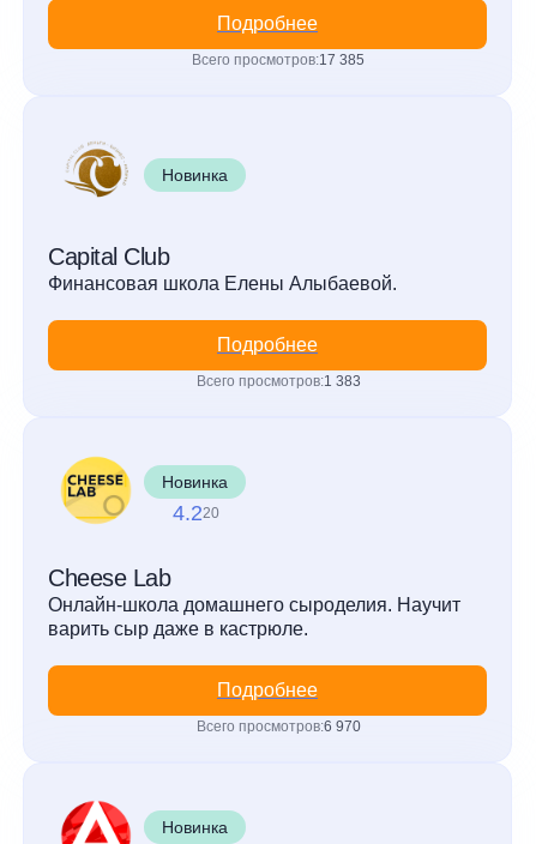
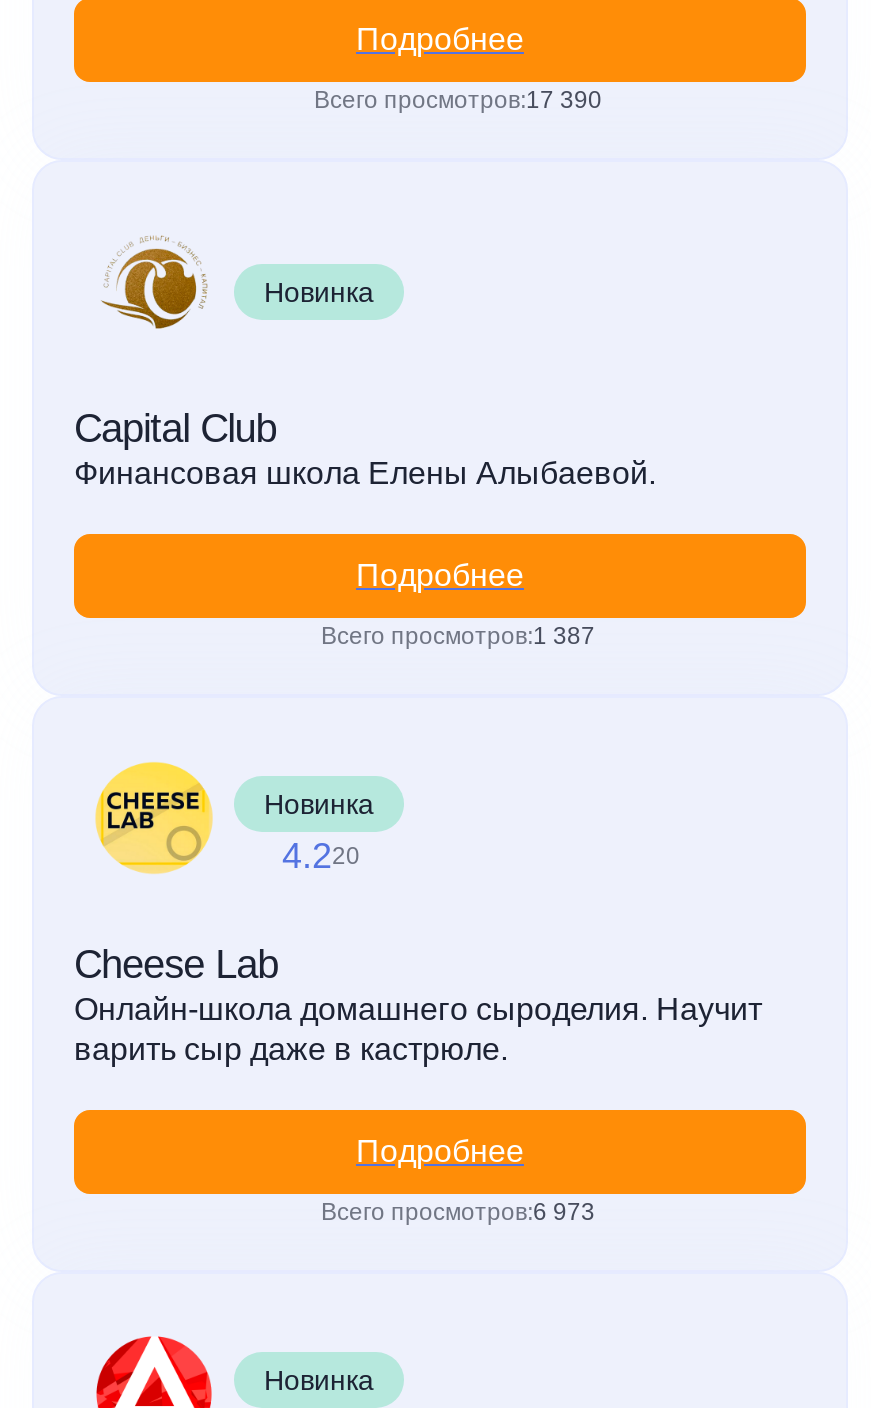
- Всего просмотров:17 385
+ Всего просмотров:17 390

- Всего просмотров:1 383
+ Всего просмотров:1 387

- Всего просмотров:6 970
+ Всего просмотров:6 973
